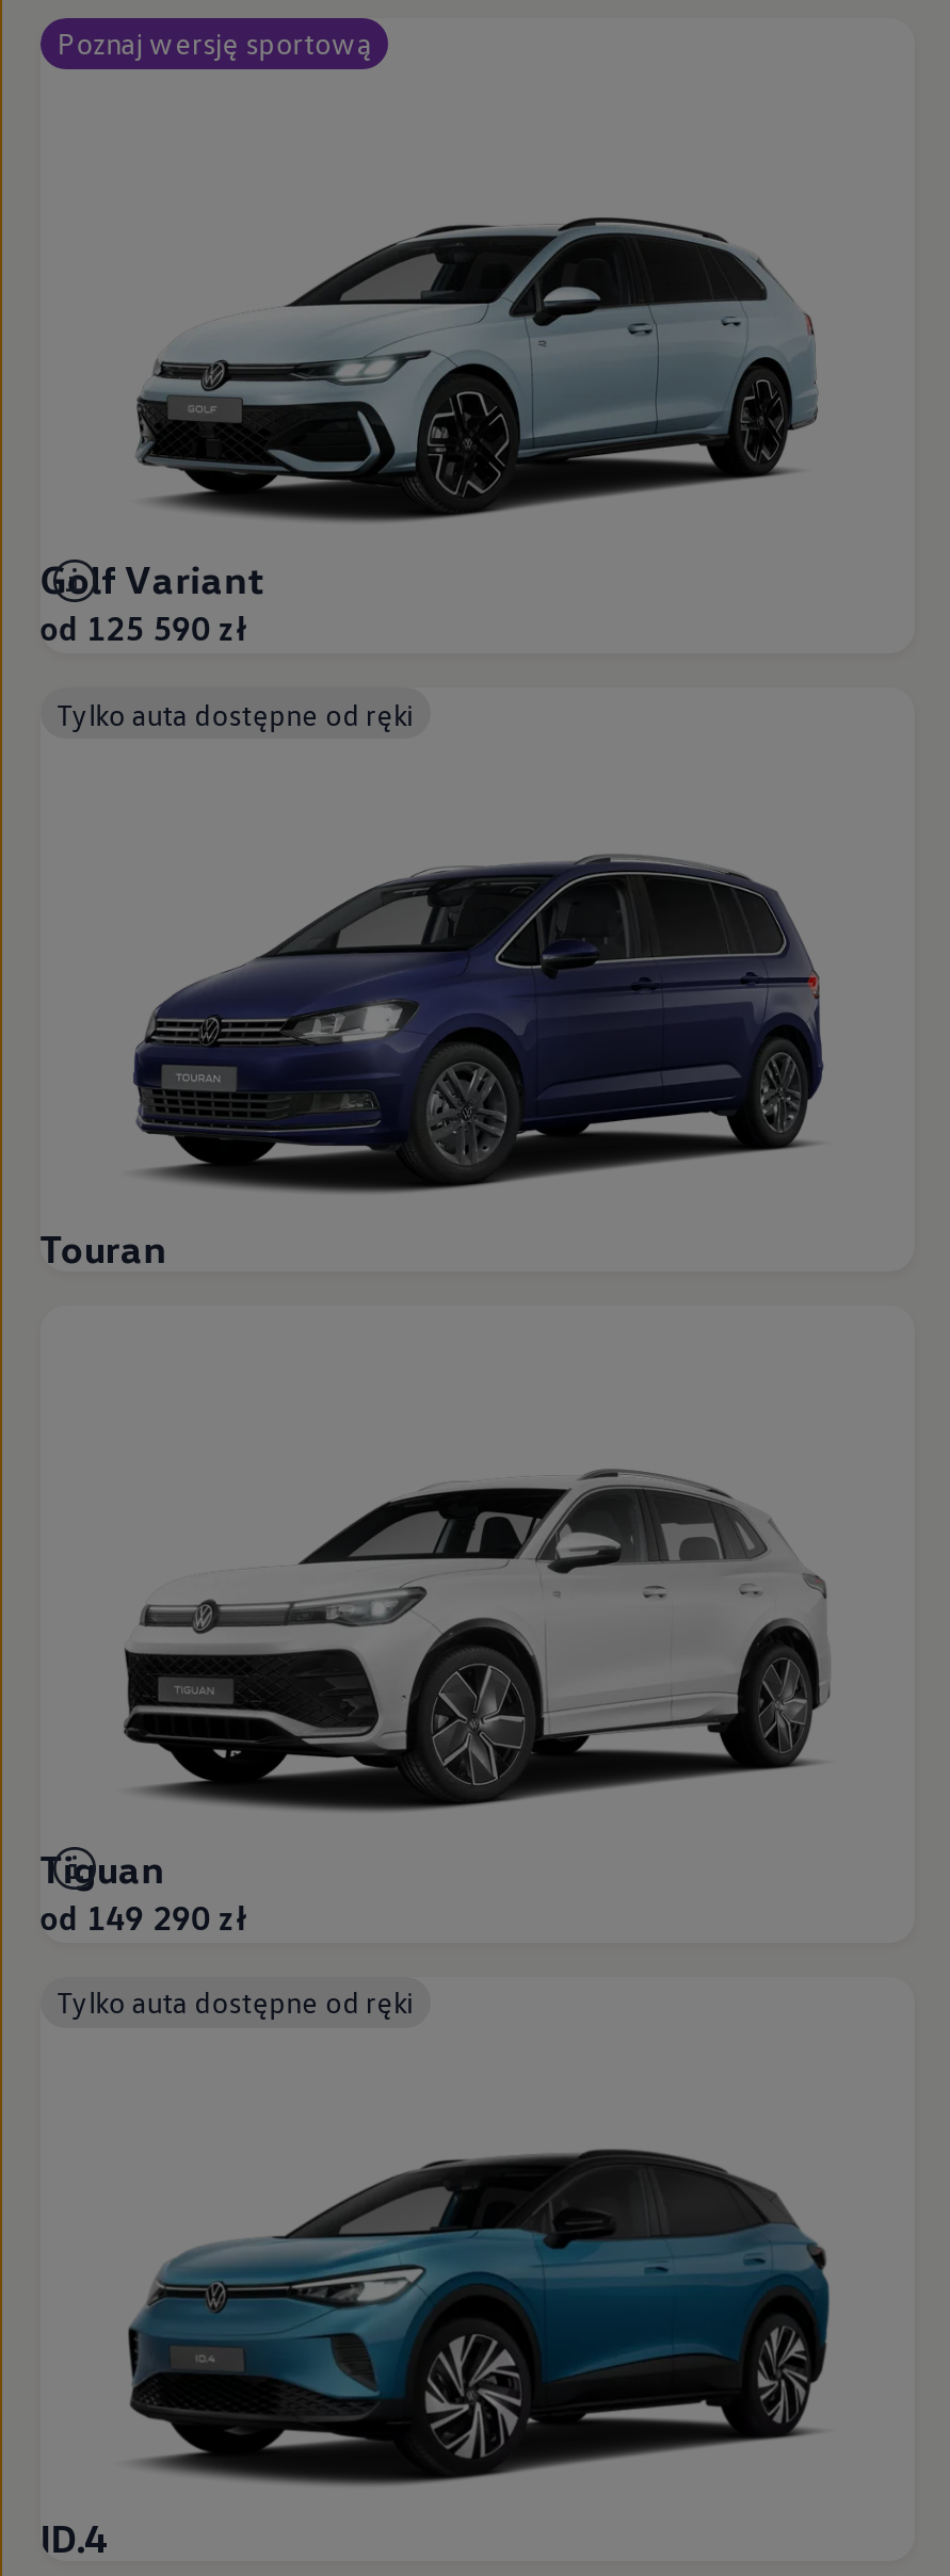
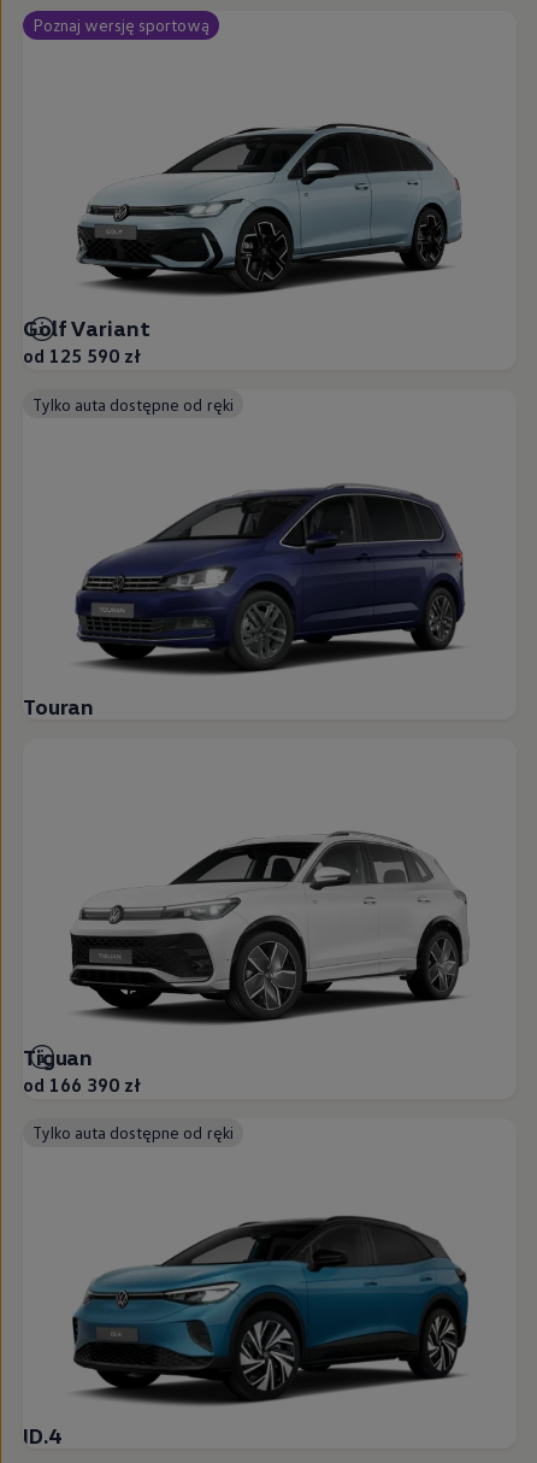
- od 149 290 zł
+ od 166 390 zł
